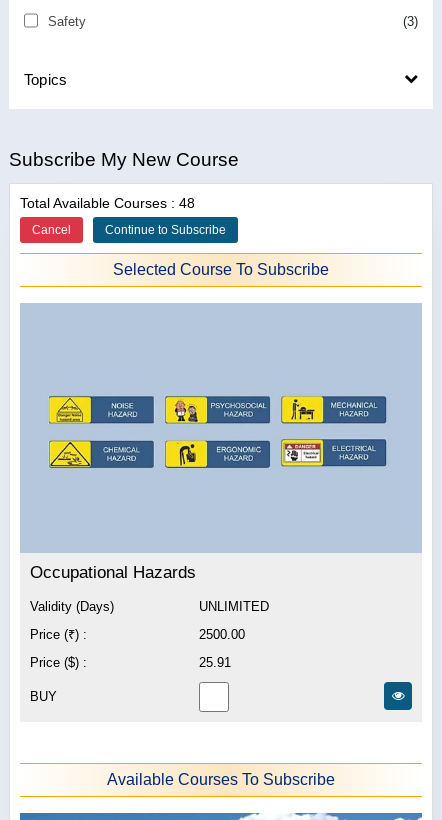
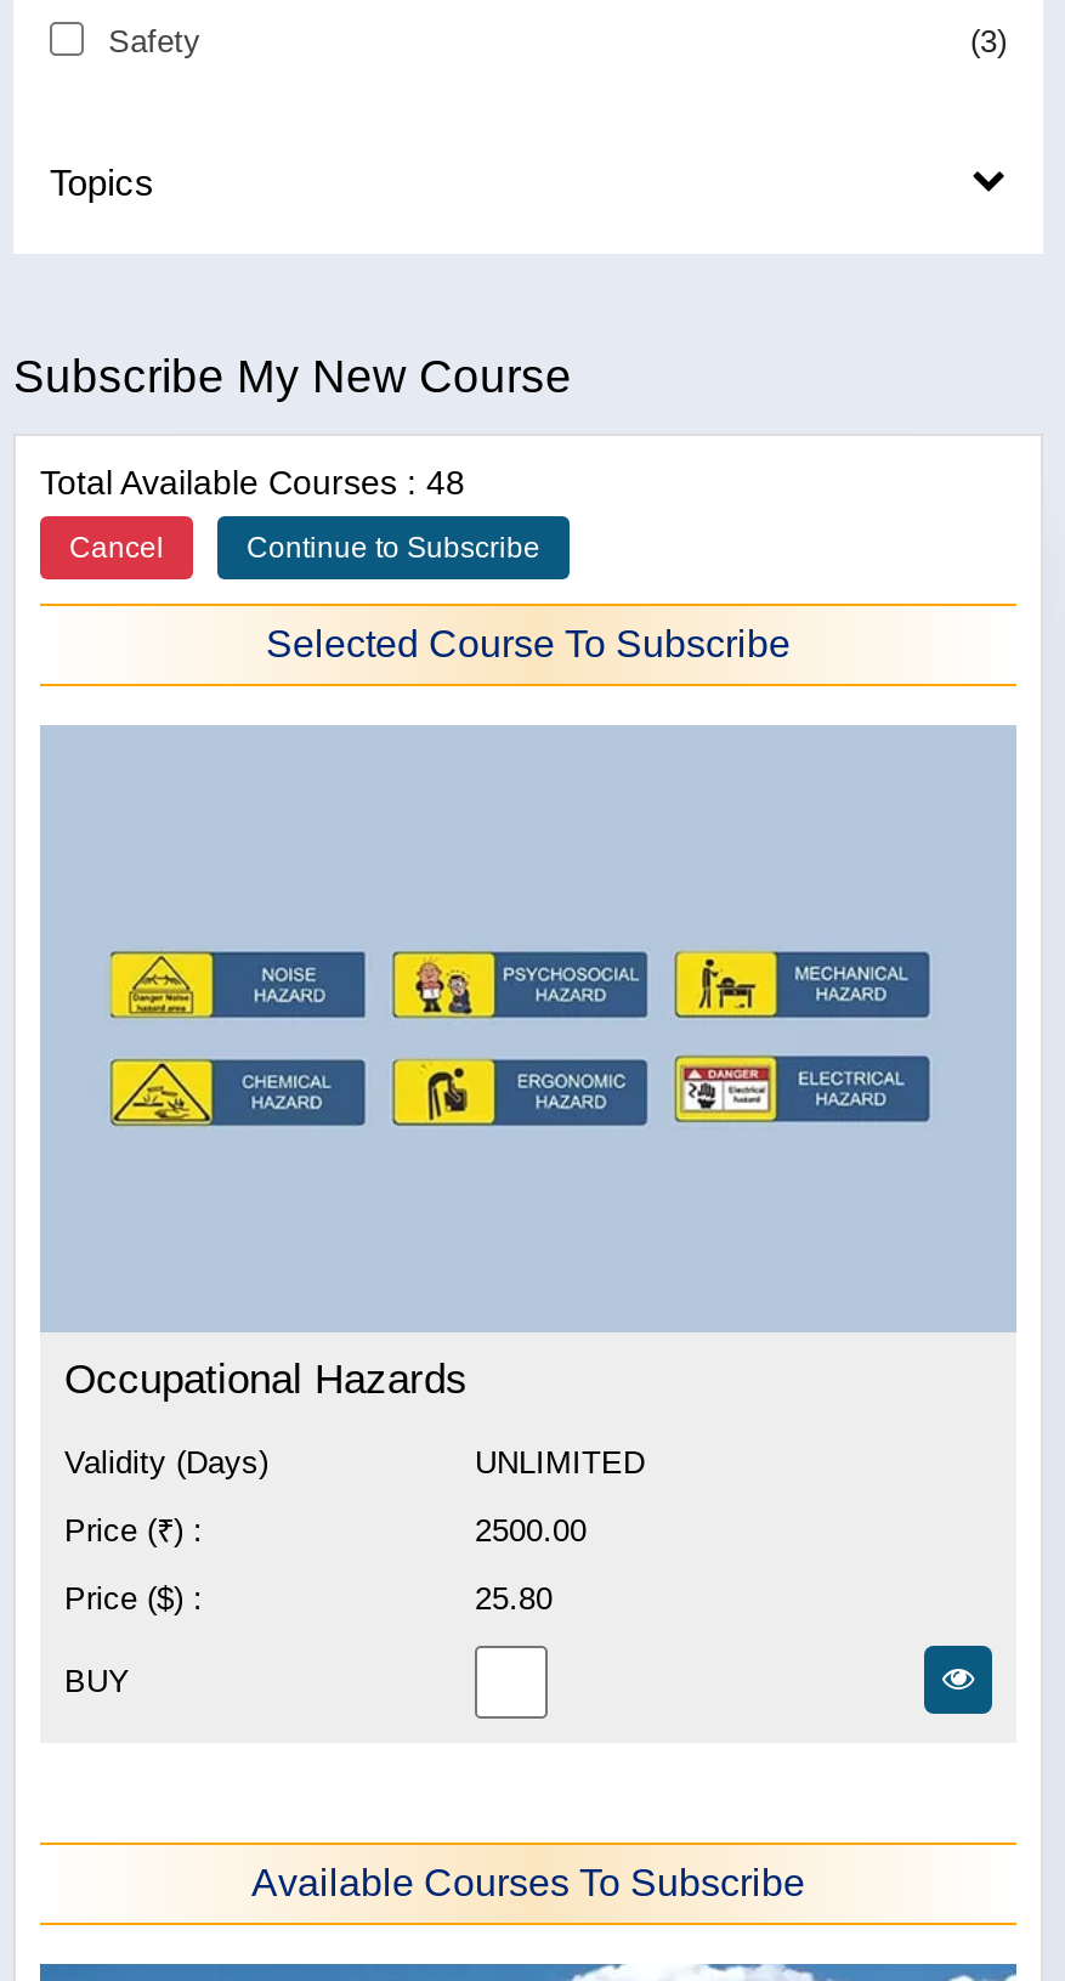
- 25.91
+ 25.80
